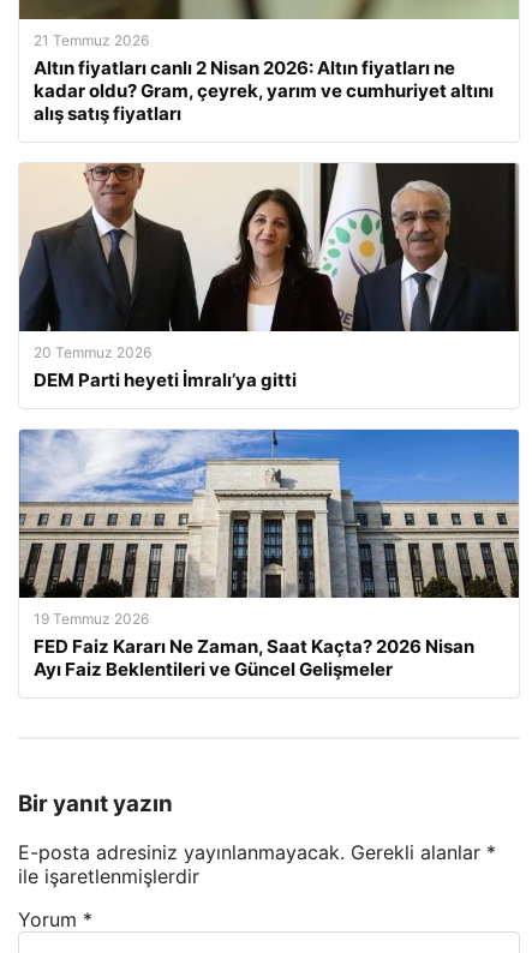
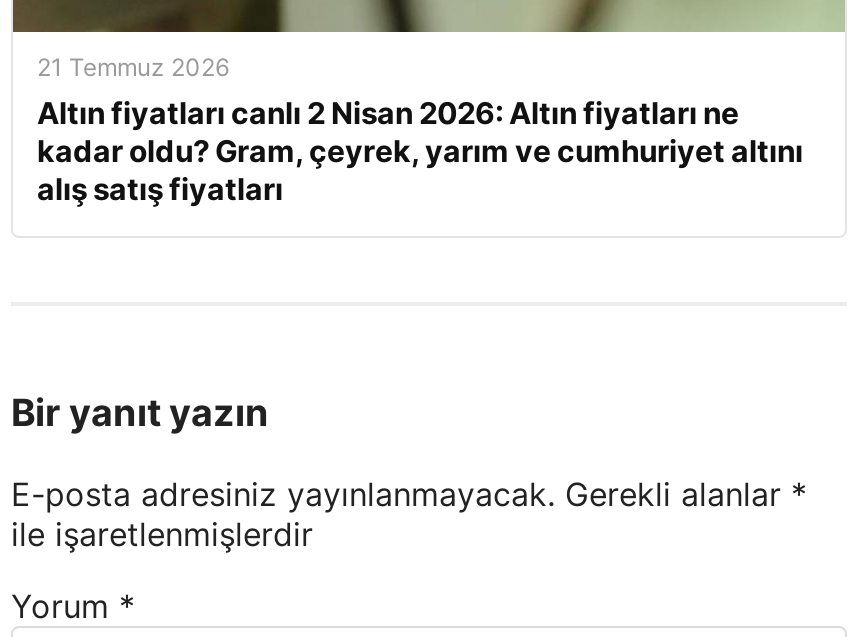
- [image]
- 20 Temmuz 2026
- DEM Parti heyeti İmralı’ya gitti

- [image]
- 19 Temmuz 2026
- FED Faiz Kararı Ne Zaman, Saat Kaçta? 2026 Nisan
- Ayı Faiz Beklentileri ve Güncel Gelişmeler
